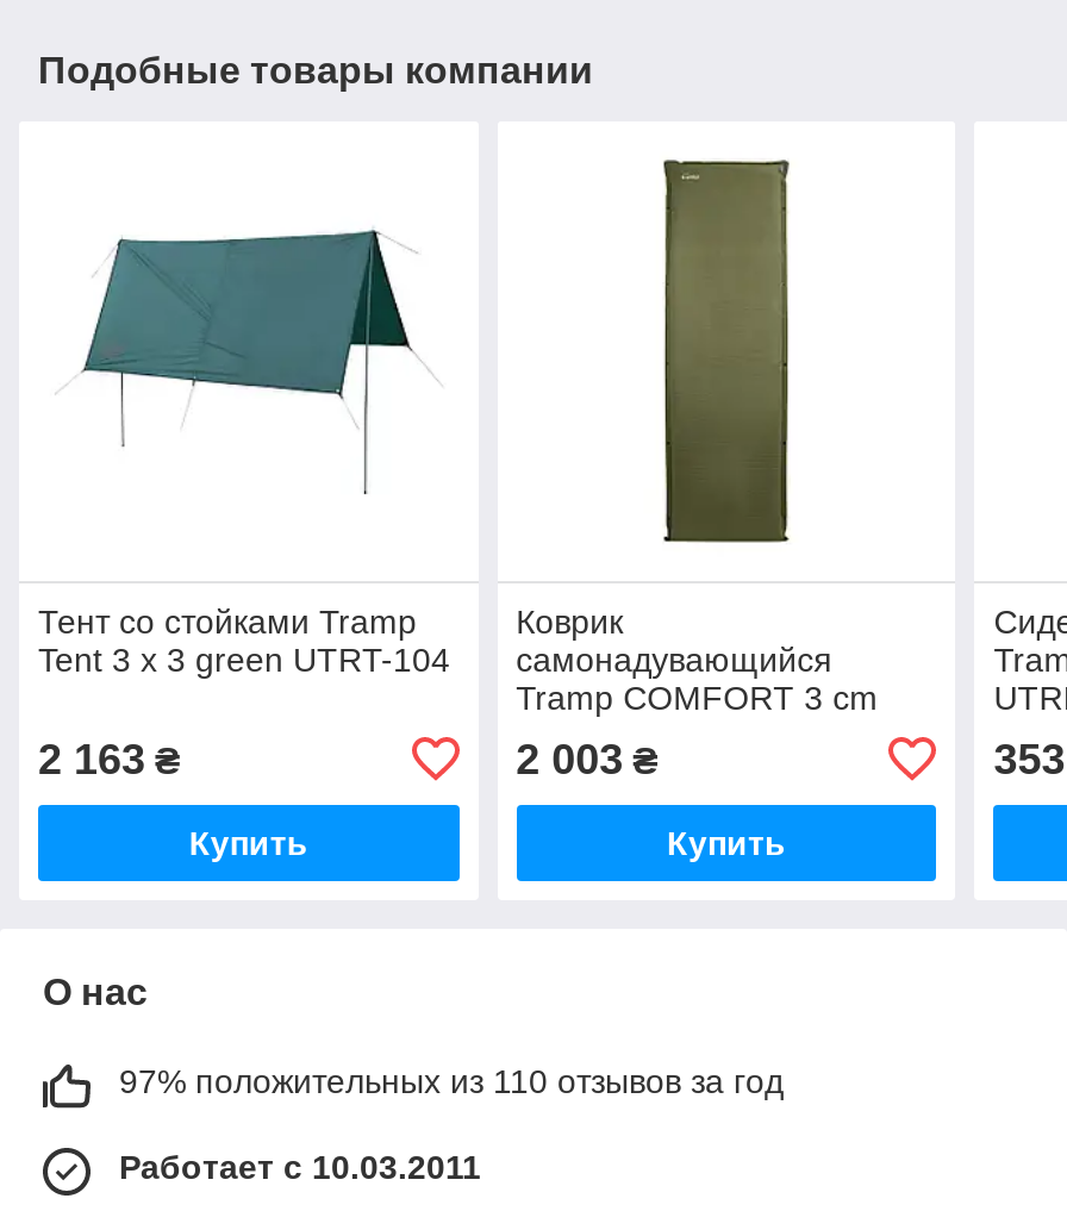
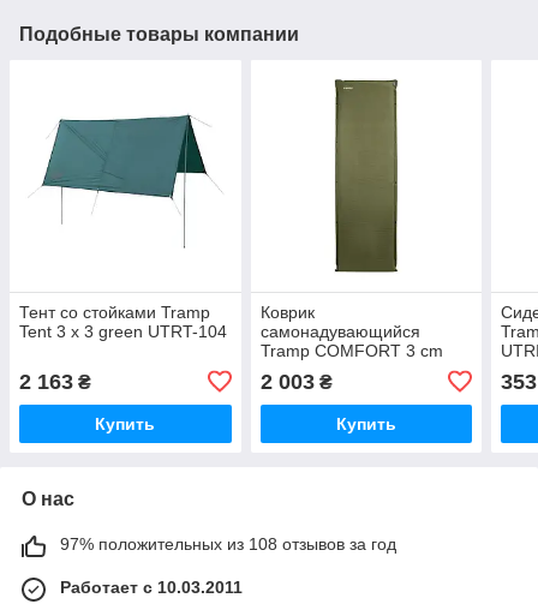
- 97% положительных из 110 отзывов за год
+ 97% положительных из 108 отзывов за год
